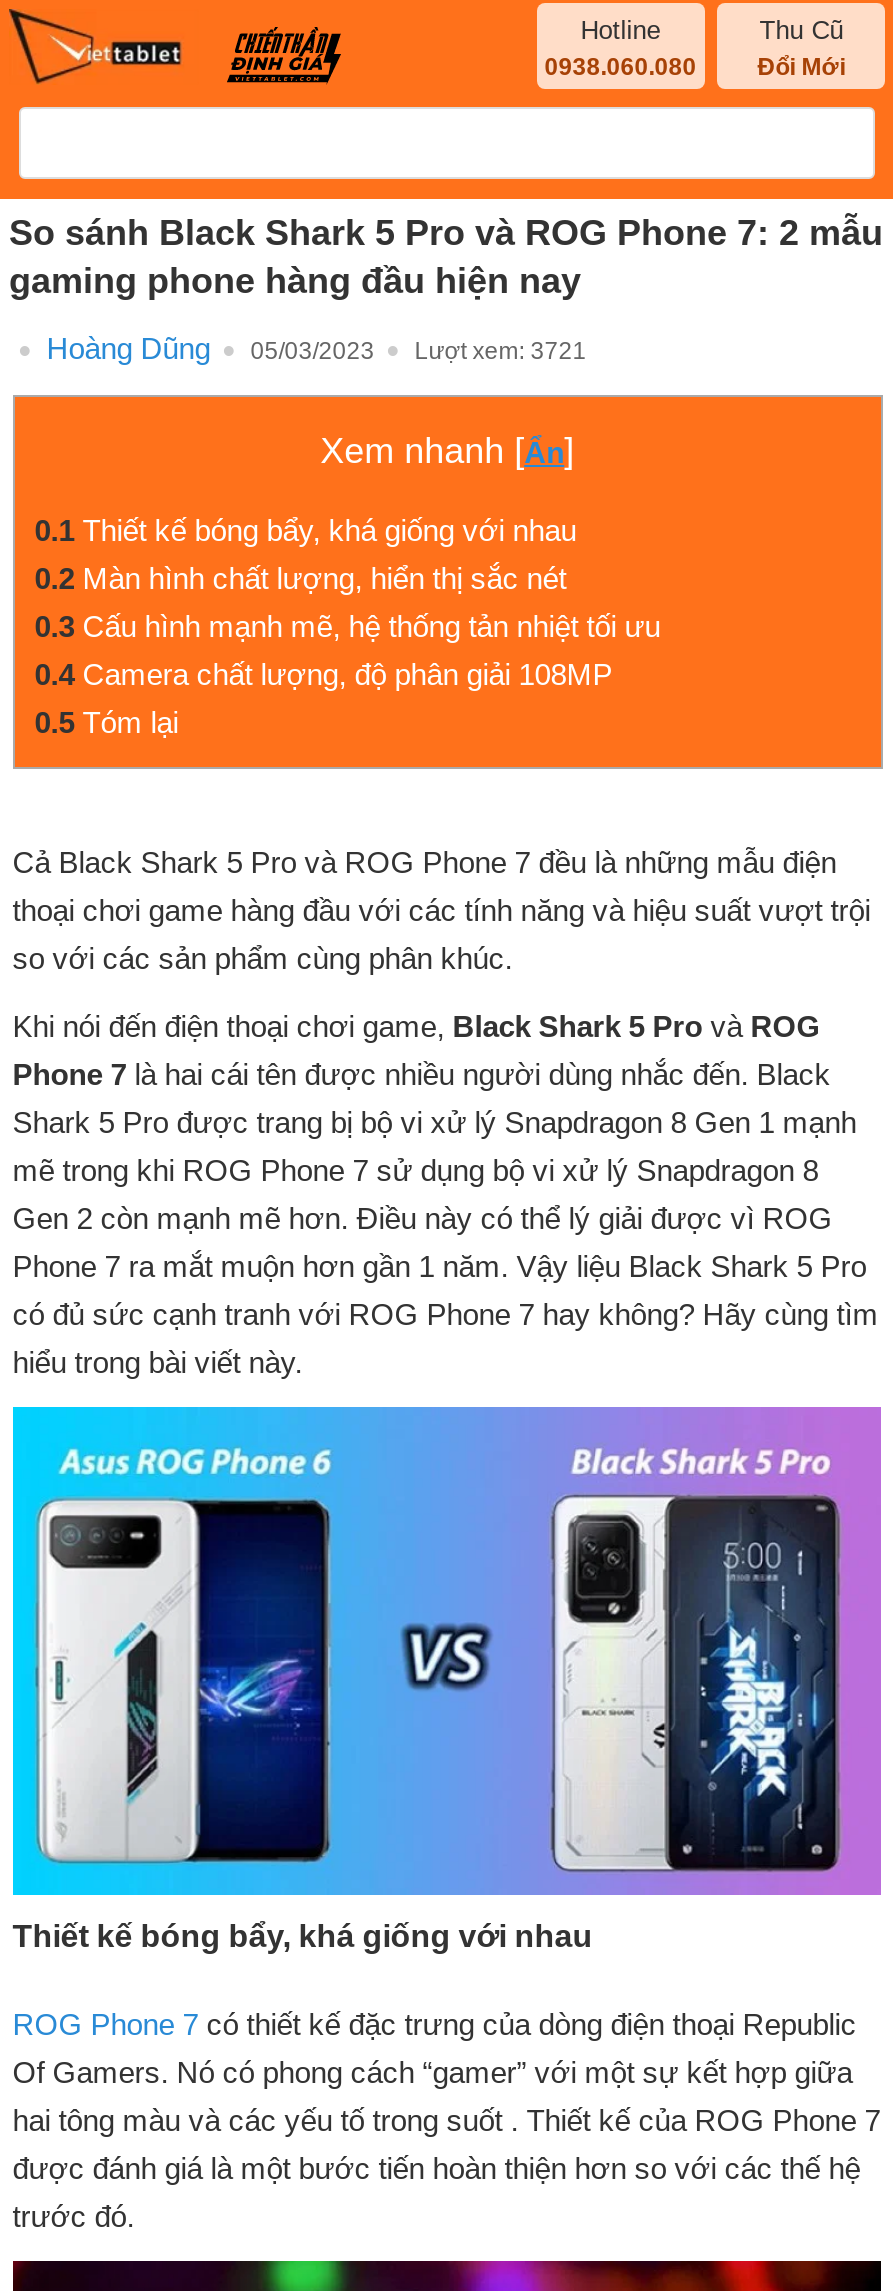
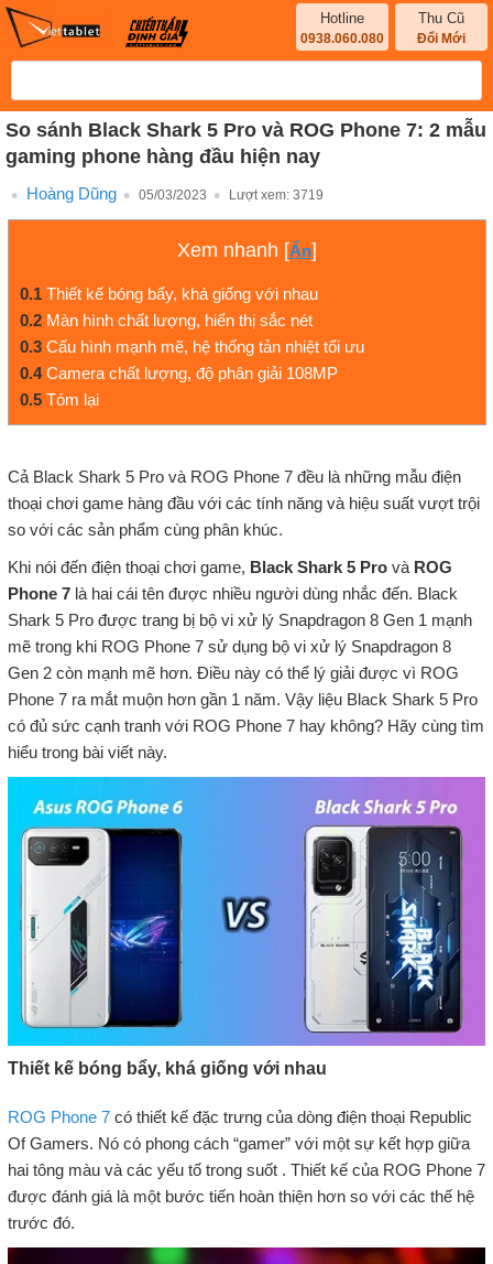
- Hoàng Dũng 05/03/2023 Lượt xem: 3721
+ Hoàng Dũng 05/03/2023 Lượt xem: 3719
